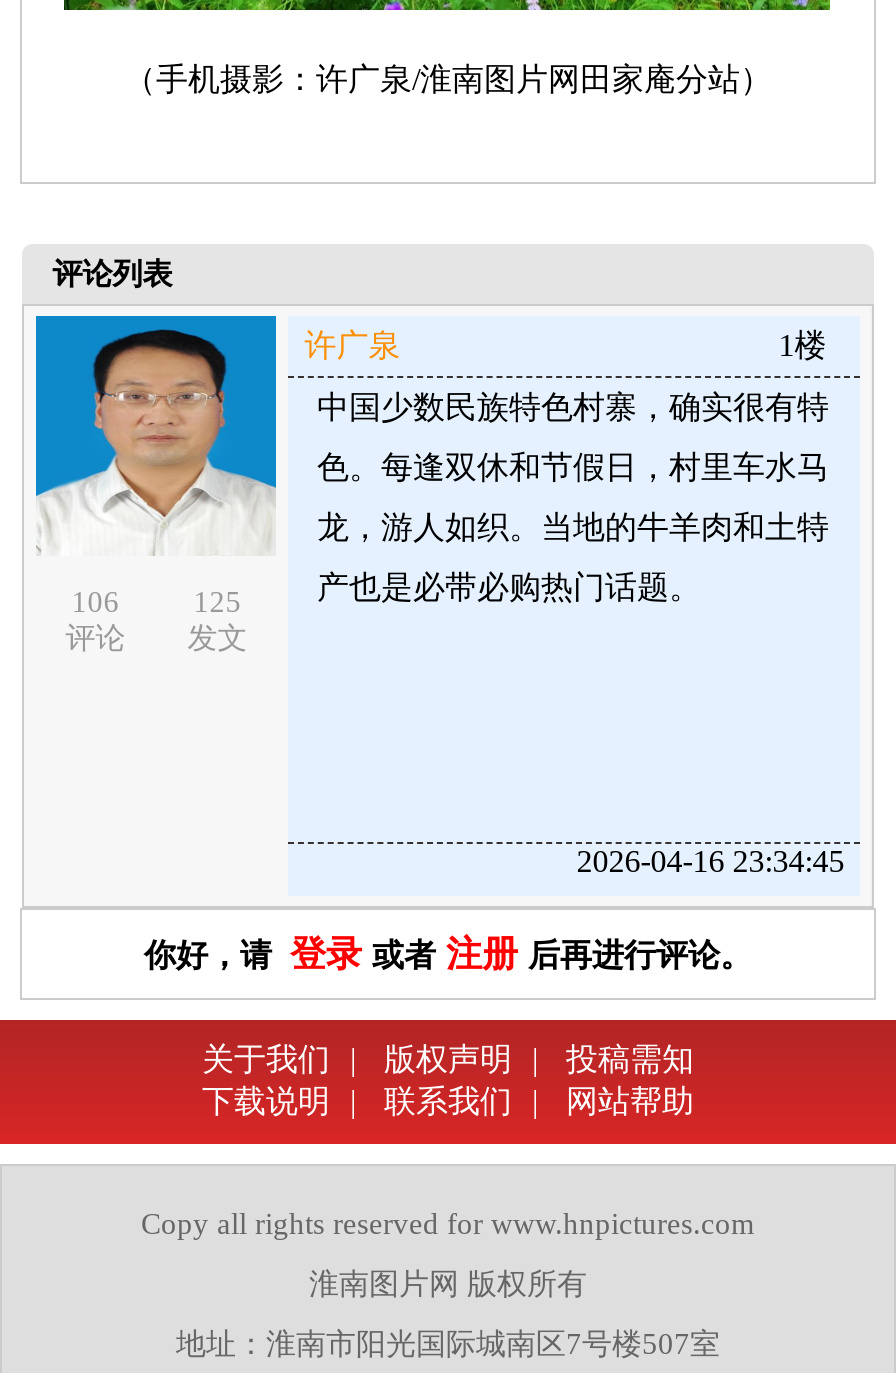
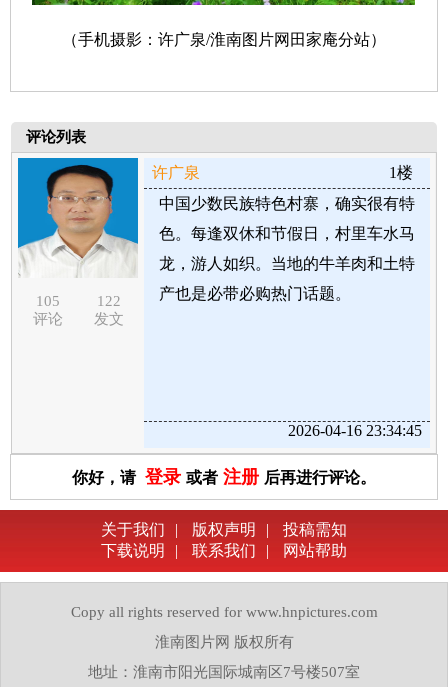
- 106
+ 105

- 125
+ 122
